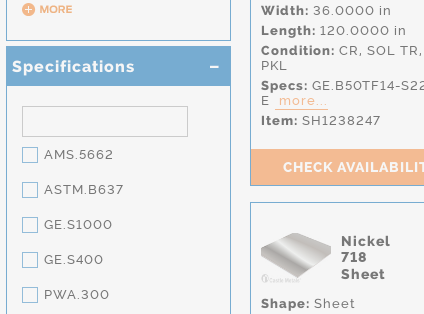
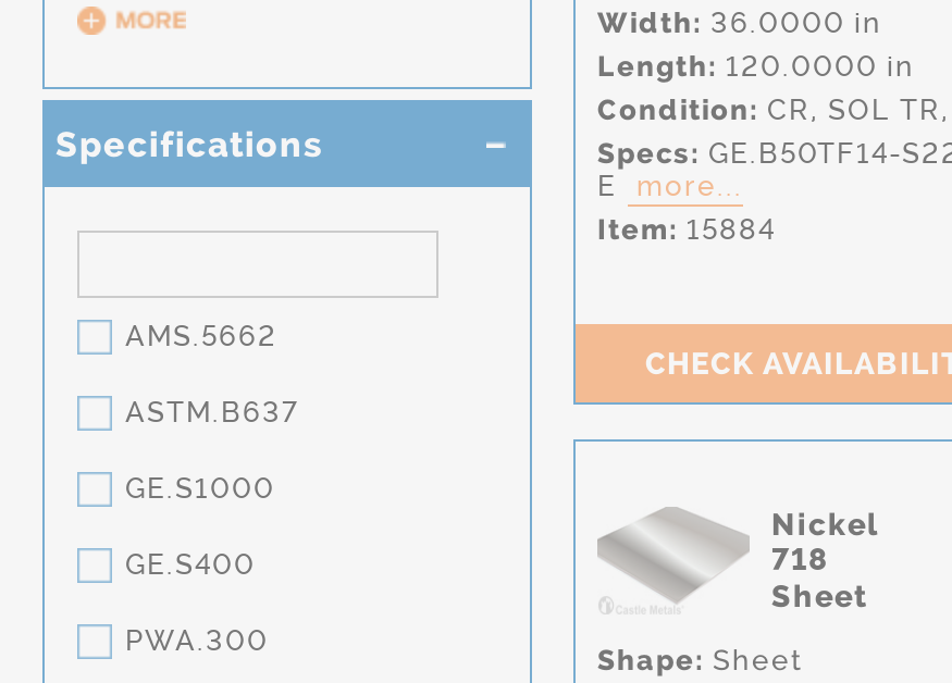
- PKL

- Item: SH1238247
+ Item: 15884
